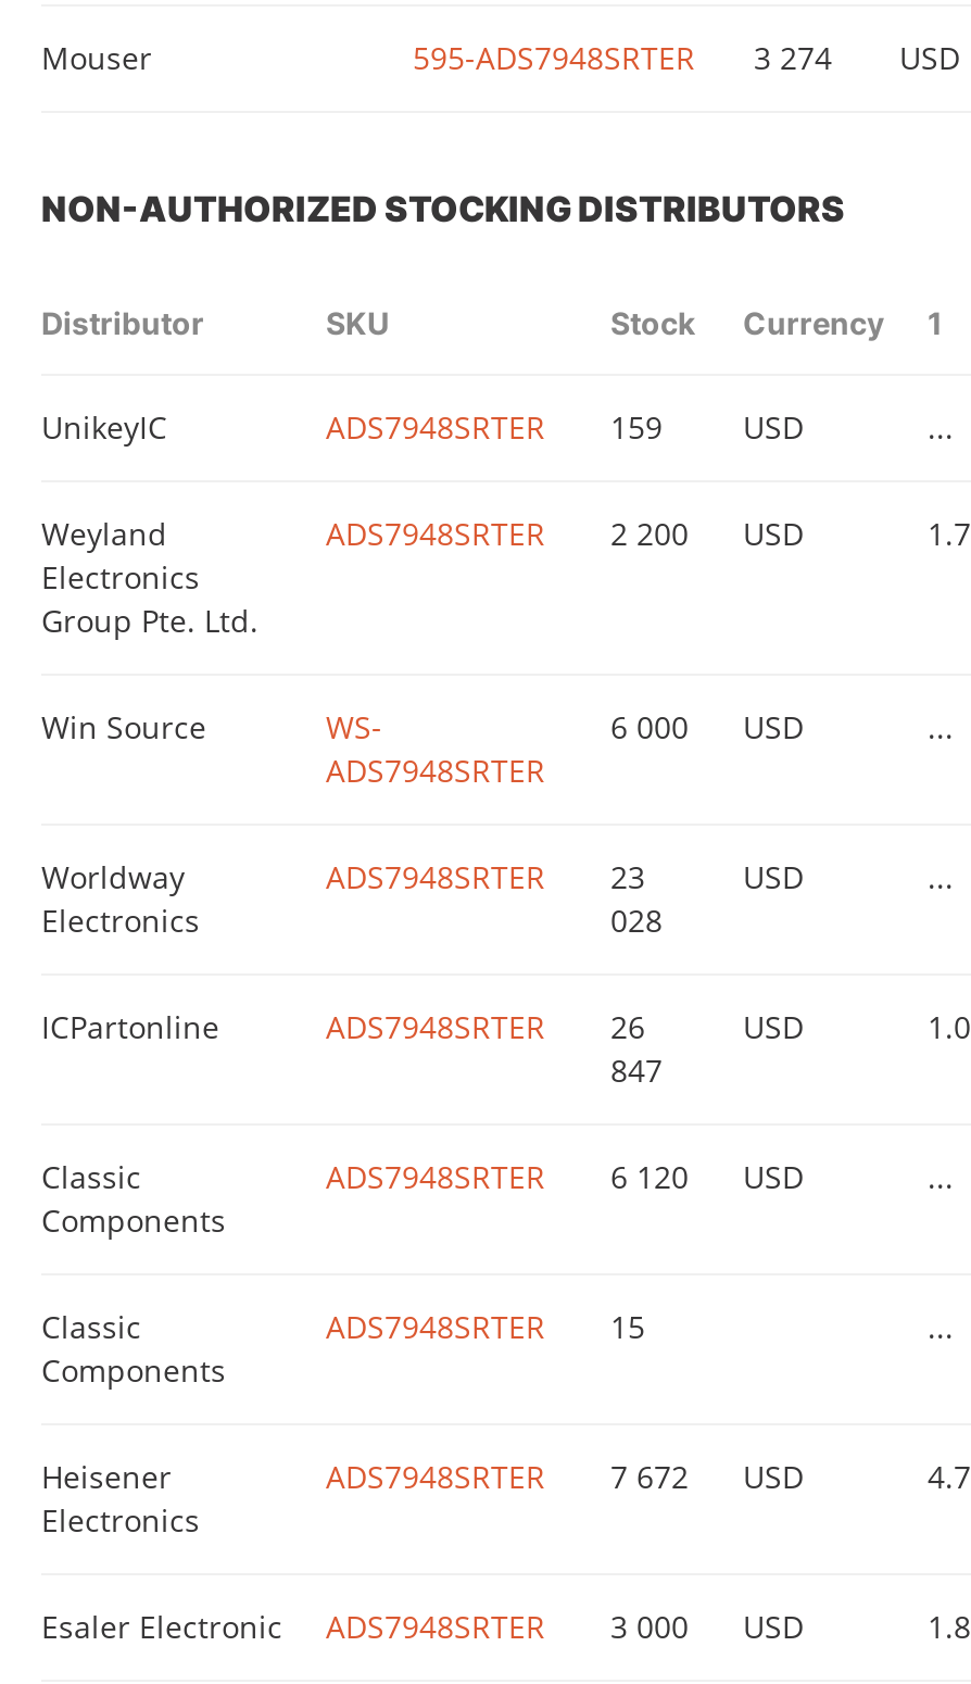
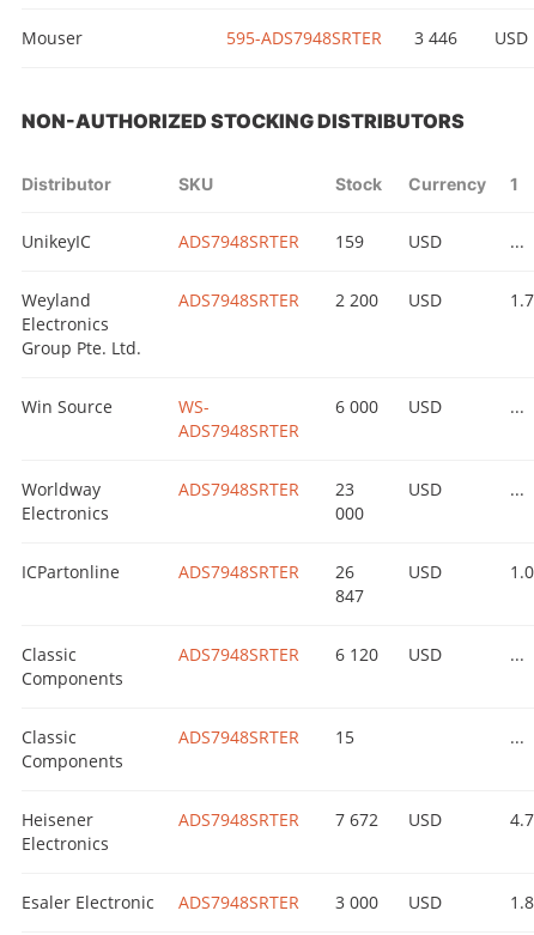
- 595-ADS7948SRTER 3 274 USD
+ 595-ADS7948SRTER 3 446 USD

- 028
+ 000
